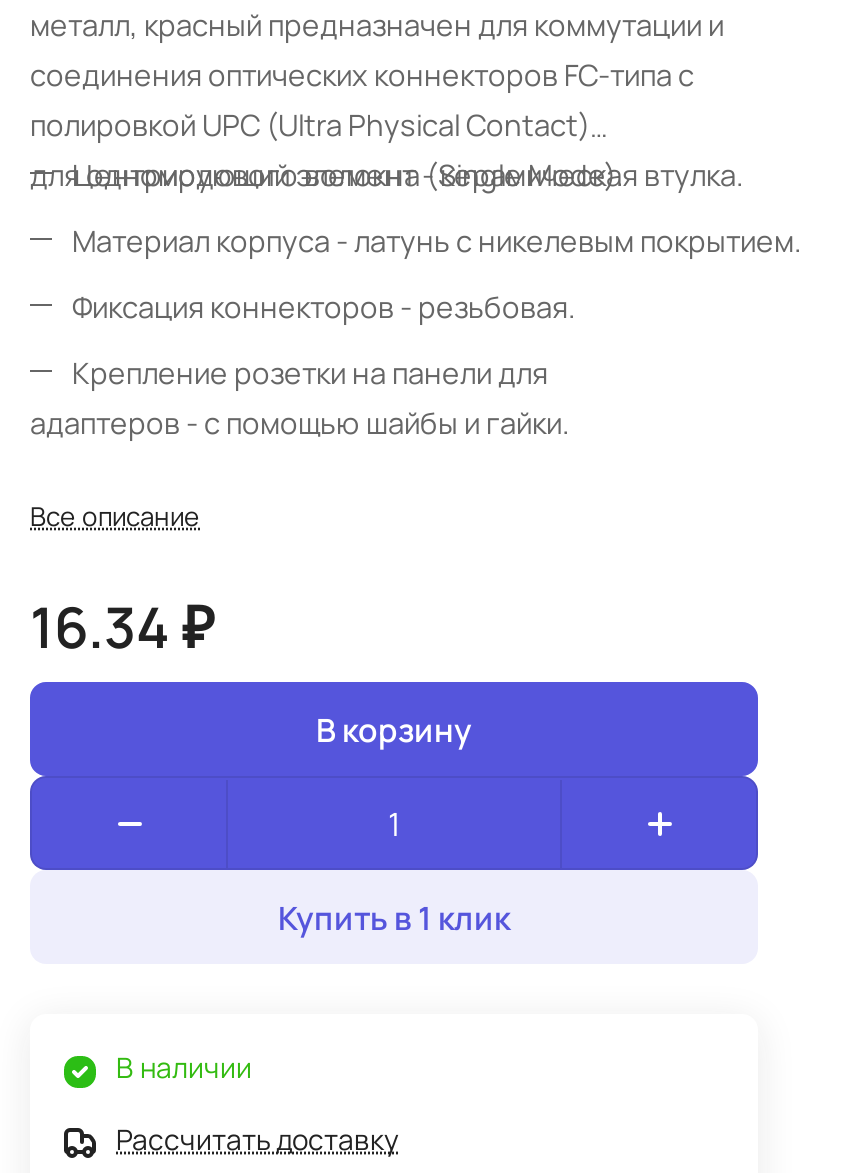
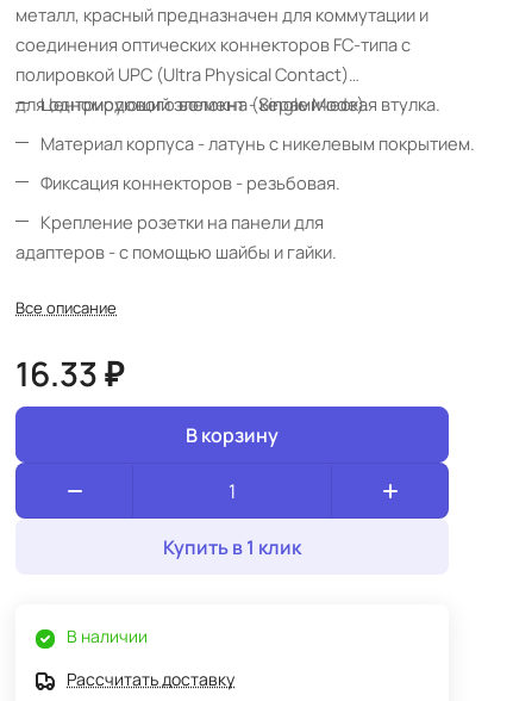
- 16.34 ₽
+ 16.33 ₽
